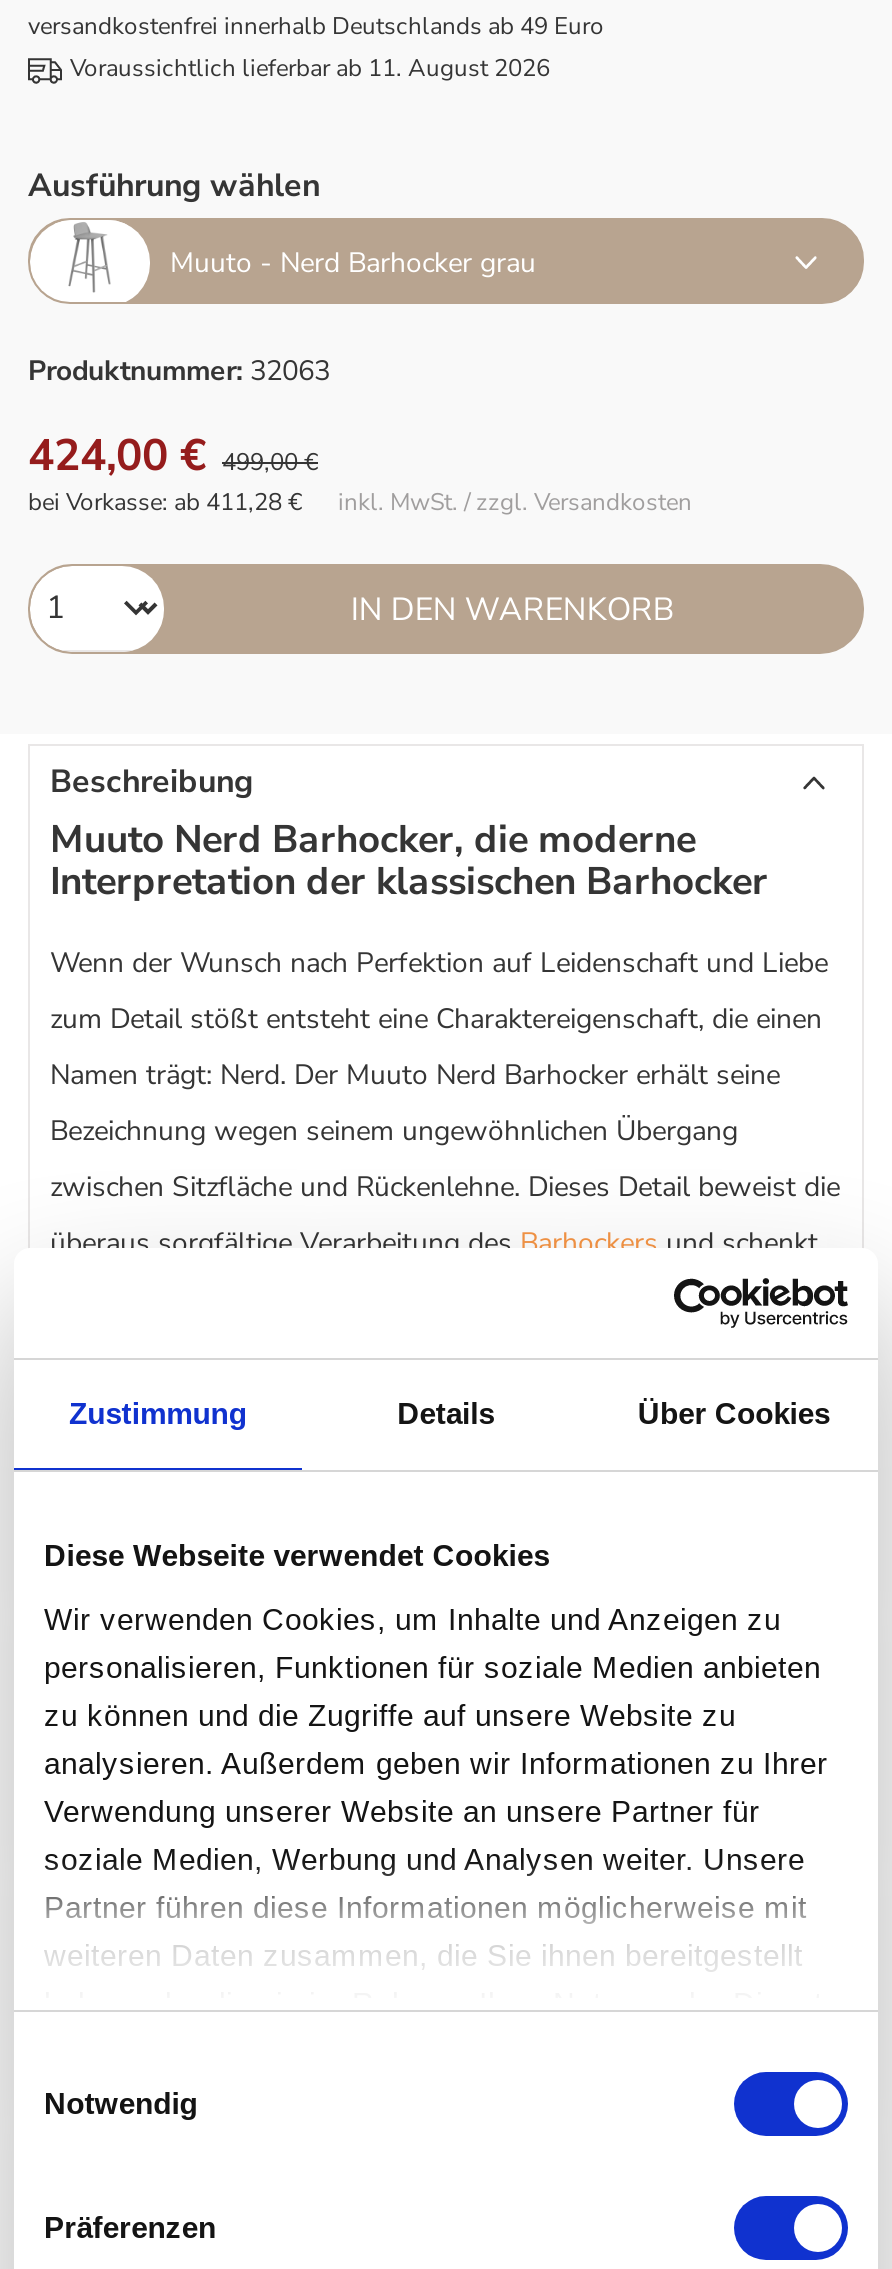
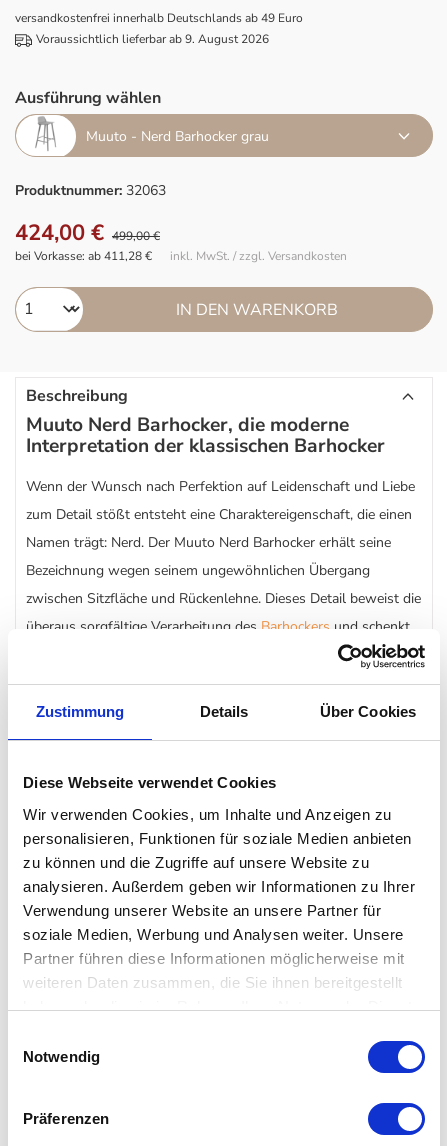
- Voraussichtlich lieferbar ab 11. August 2026
+ Voraussichtlich lieferbar ab 9. August 2026
